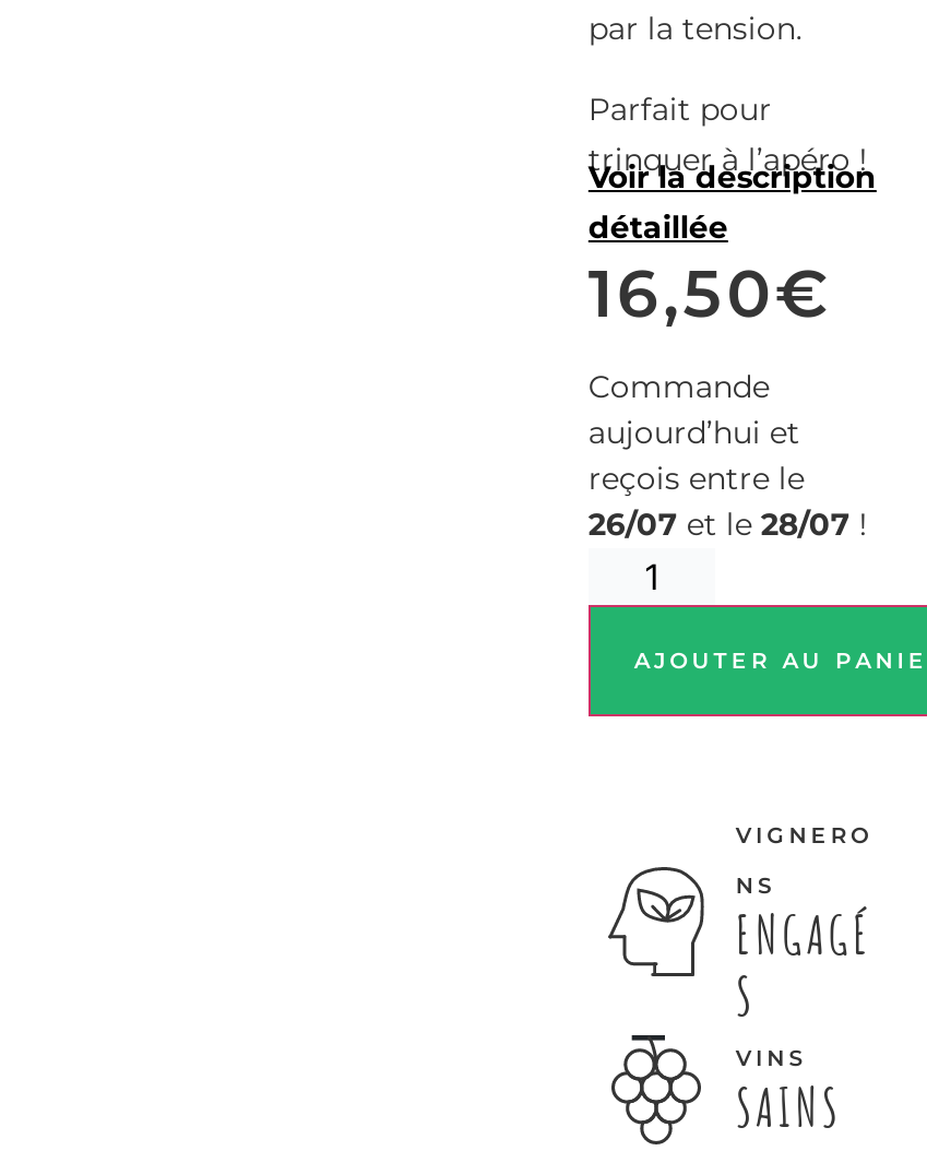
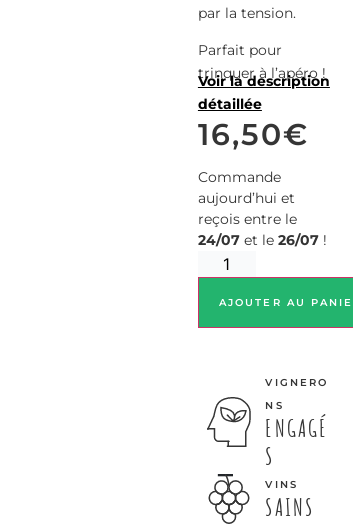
- 26/07 et le 28/07!
+ 24/07 et le 26/07!
